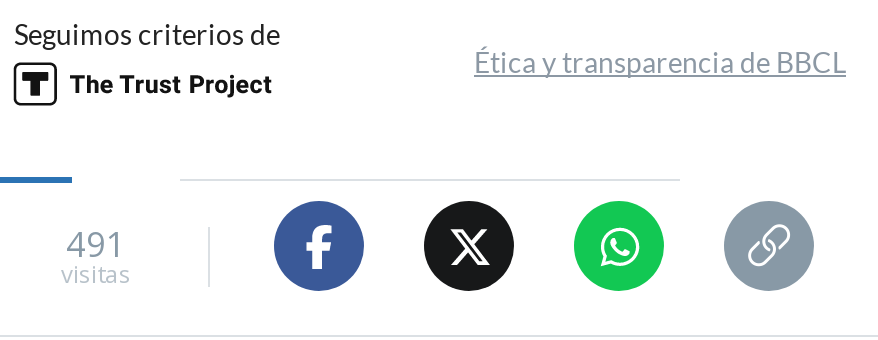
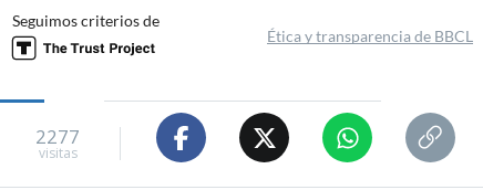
- 491
+ 2277
